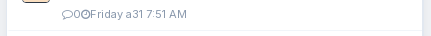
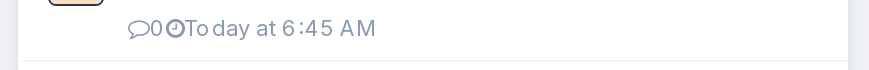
- 0 Friday a31 7:51 AM
+ 0 Today at 6:45 AM
